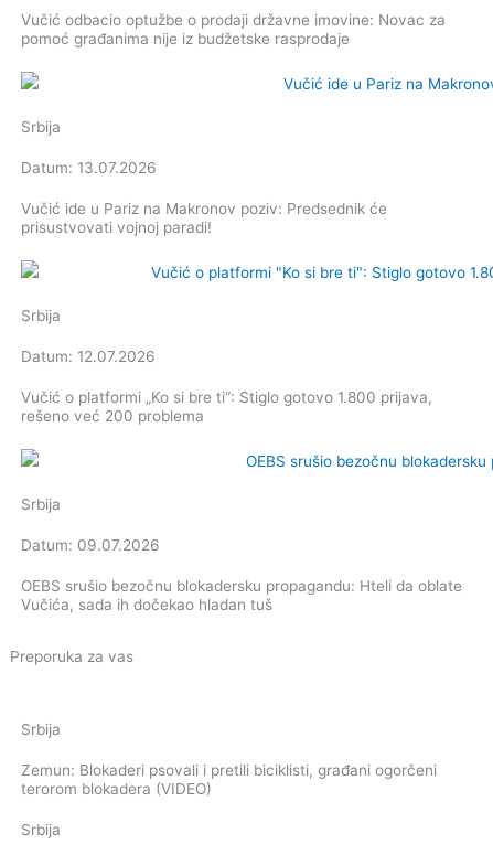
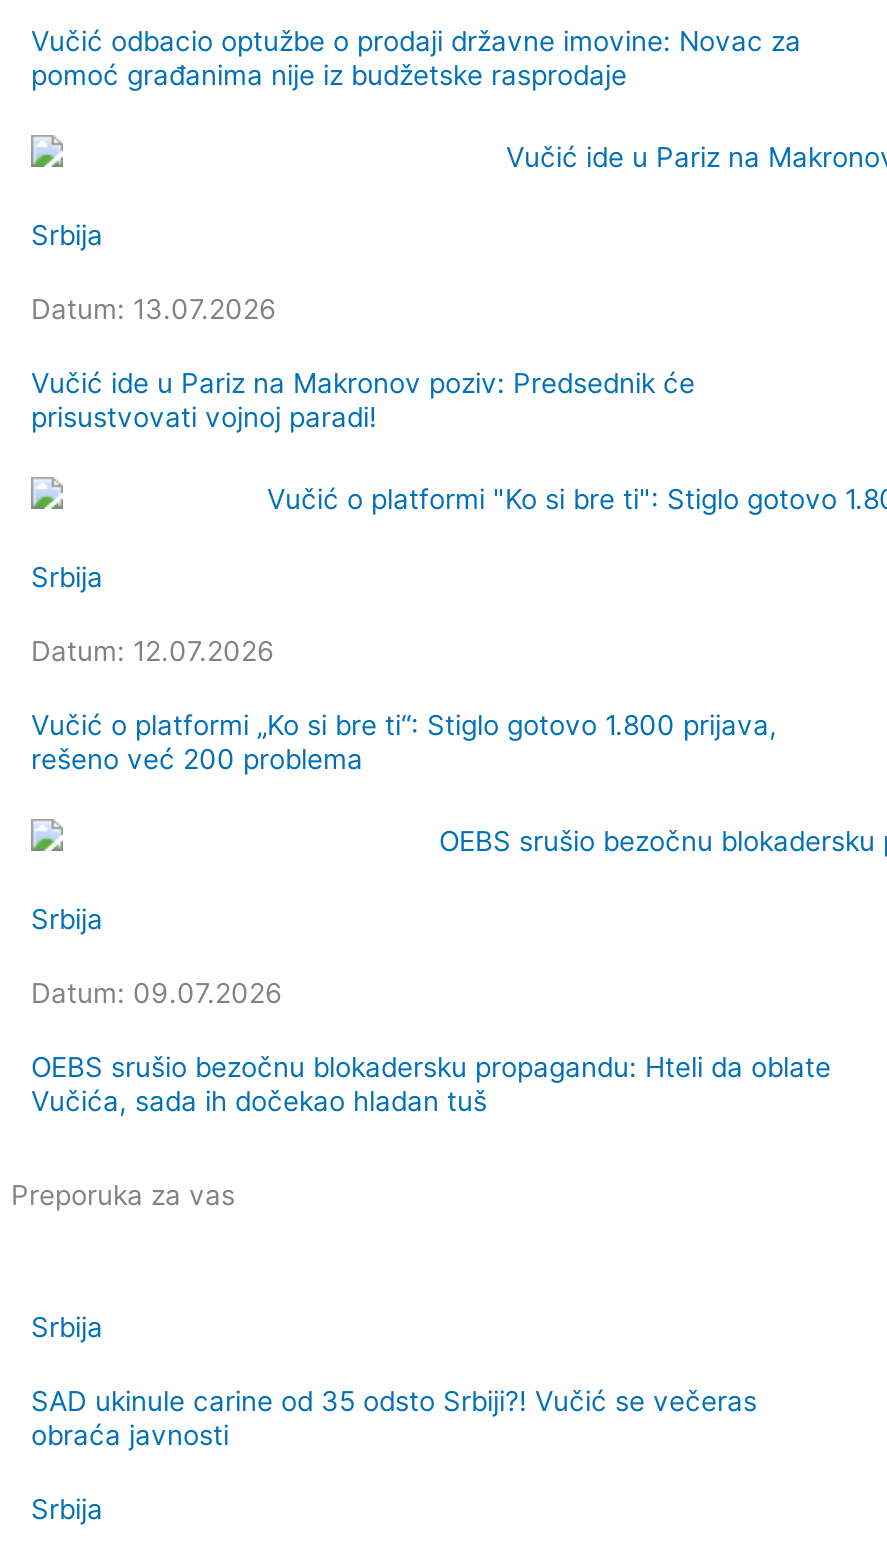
- Zemun: Blokaderi psovali i pretili biciklisti, građani ogorčeni
- terorom blokadera (VIDEO)
+ SAD ukinule carine od 35 odsto Srbiji?! Vučić se večeras
+ obraća javnosti
